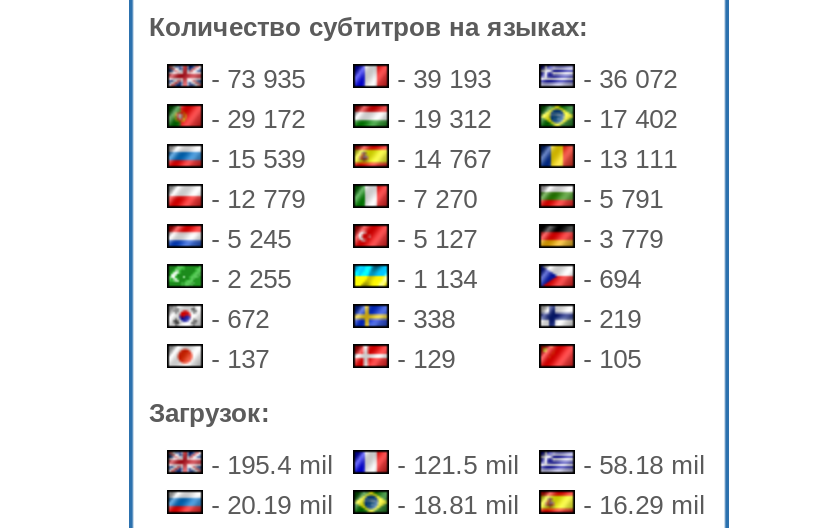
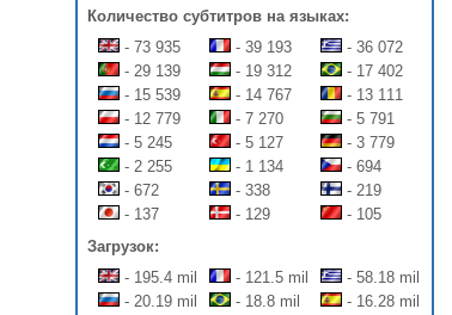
- - 29 172
+ - 29 139

- - 18.81 mil
+ - 18.8 mil

- - 16.29 mil
+ - 16.28 mil
